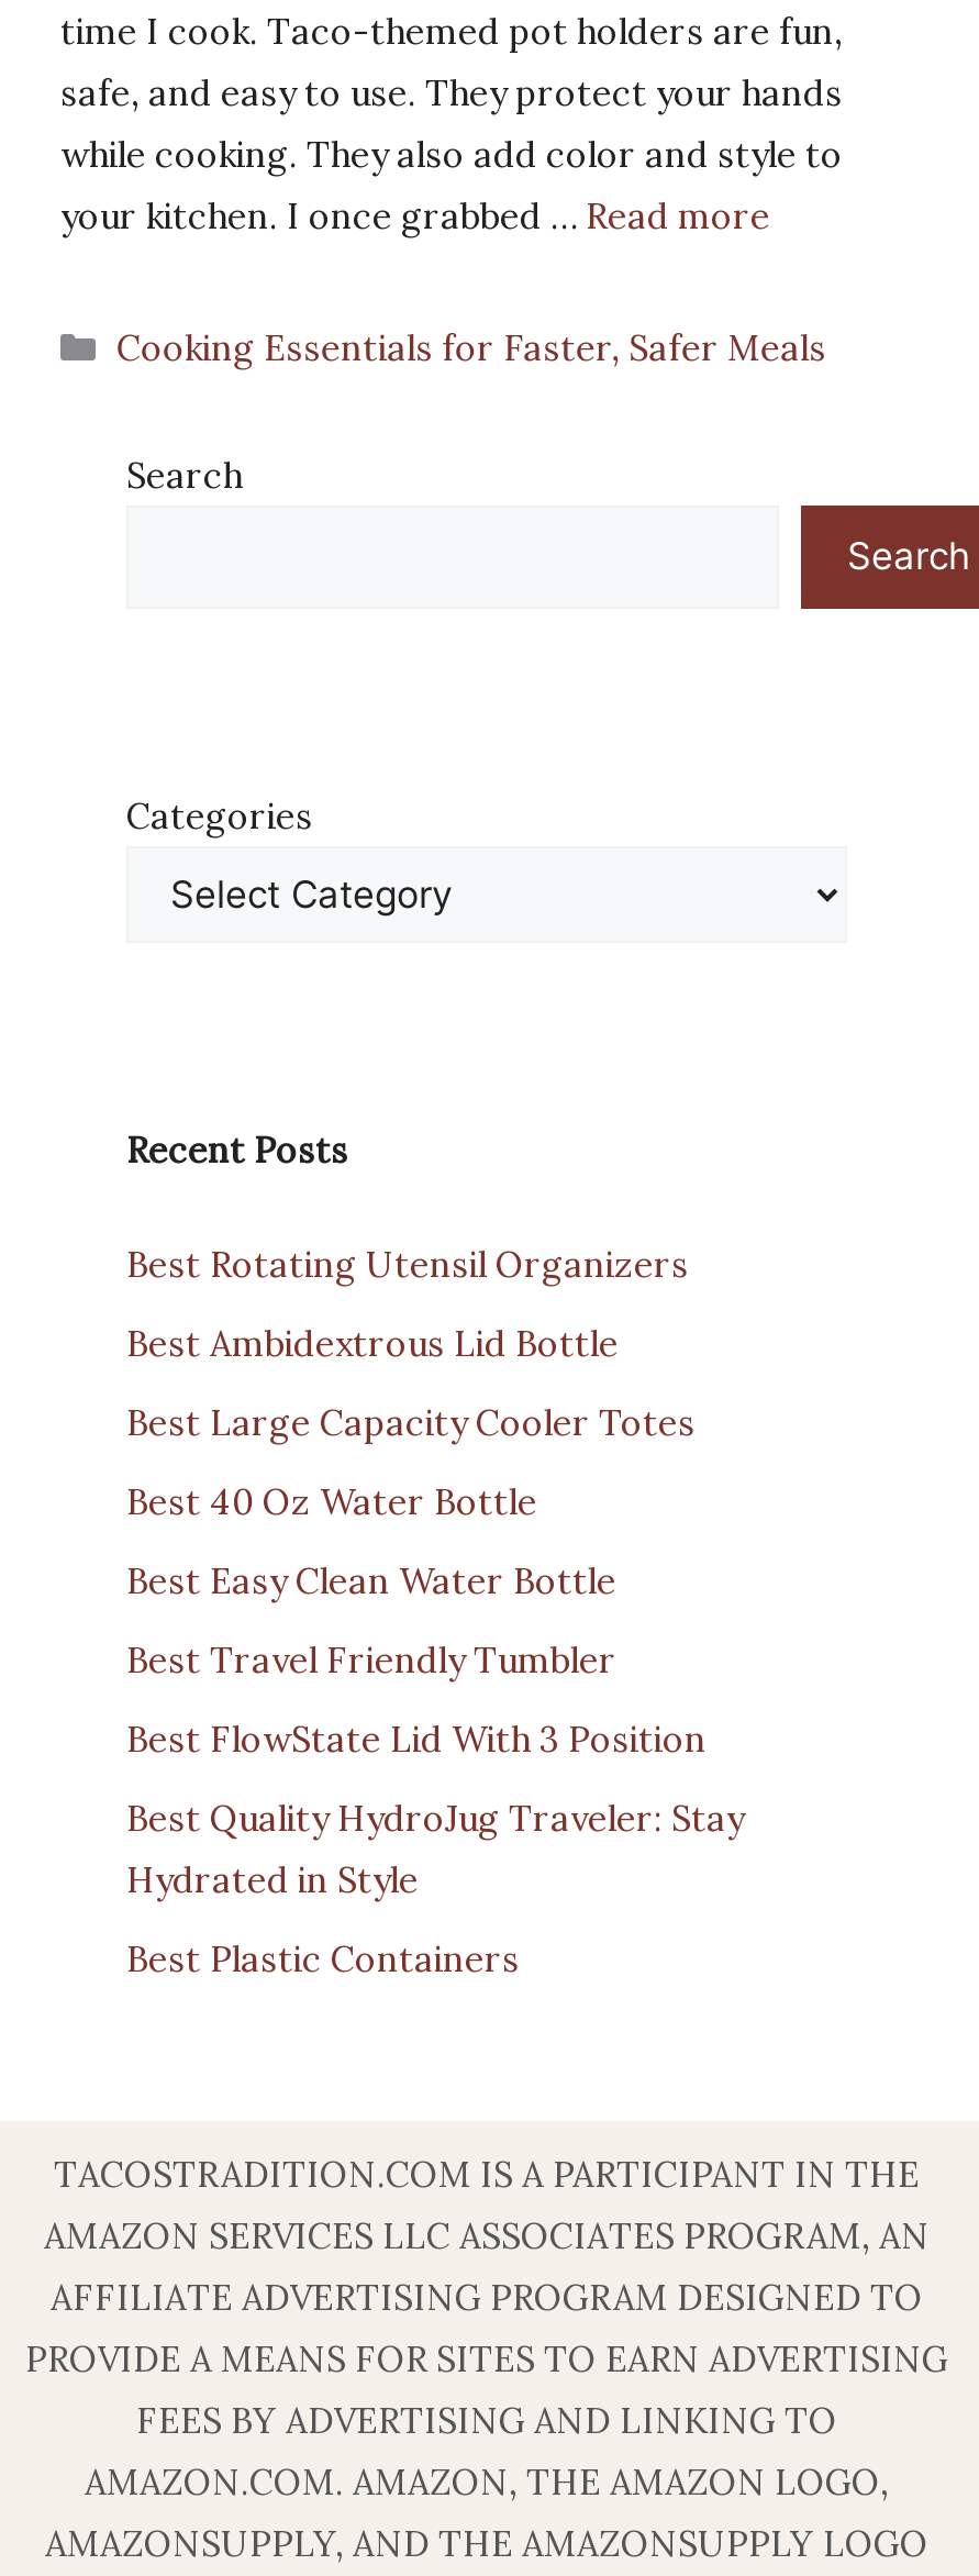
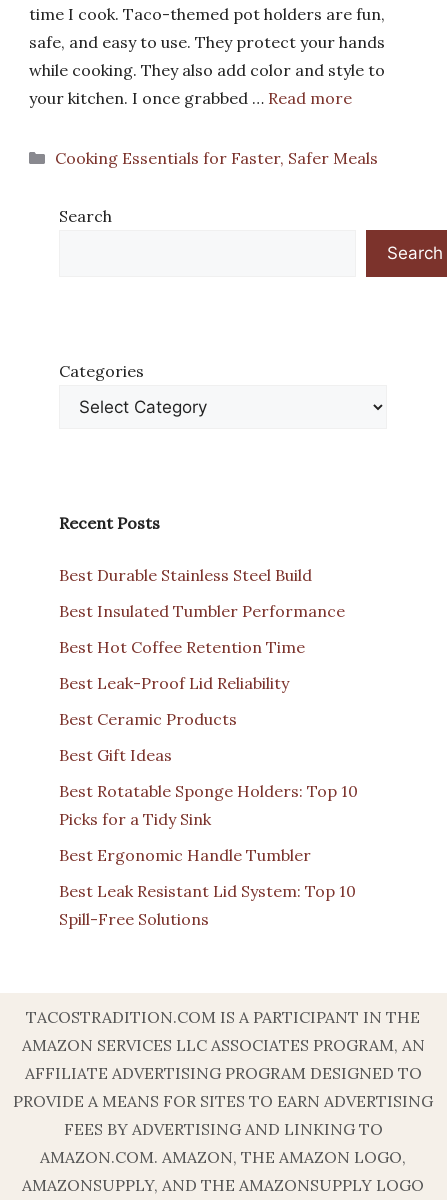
- Best Rotating Utensil Organizers
+ Best Durable Stainless Steel Build

- Best Ambidextrous Lid Bottle
+ Best Insulated Tumbler Performance

- Best Large Capacity Cooler Totes
+ Best Hot Coffee Retention Time

- Best 40 Oz Water Bottle
+ Best Leak-Proof Lid Reliability

- Best Easy Clean Water Bottle
+ Best Ceramic Products

- Best Travel Friendly Tumbler
+ Best Gift Ideas

- Best FlowState Lid With 3 Position
+ Best Rotatable Sponge Holders: Top 10
+ Picks for a Tidy Sink

- Best Quality HydroJug Traveler: Stay
- Hydrated in Style
+ Best Ergonomic Handle Tumbler

- Best Plastic Containers
+ Best Leak Resistant Lid System: Top 10
+ Spill-Free Solutions
